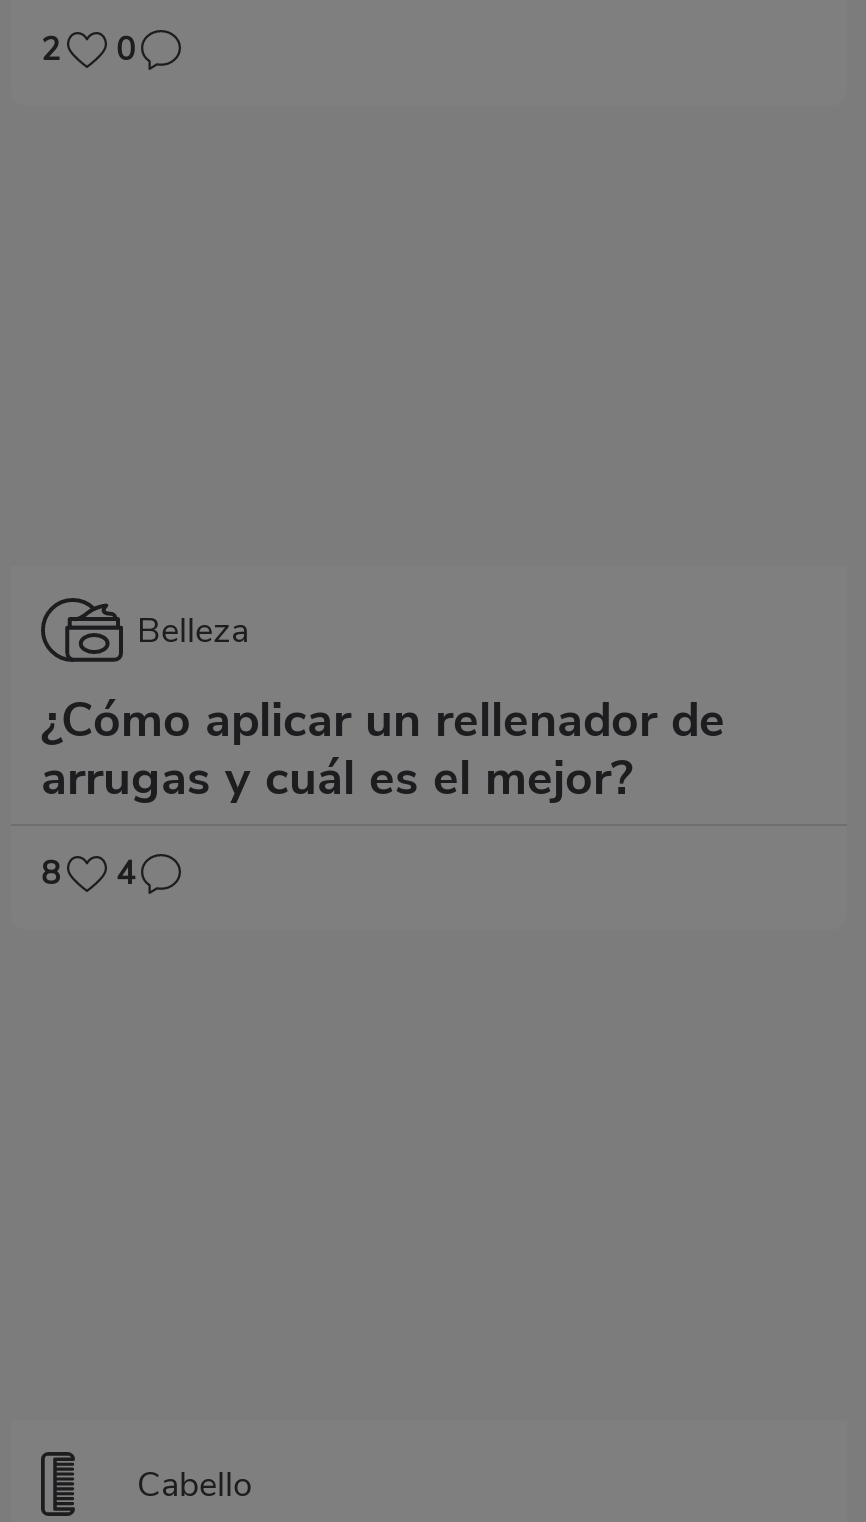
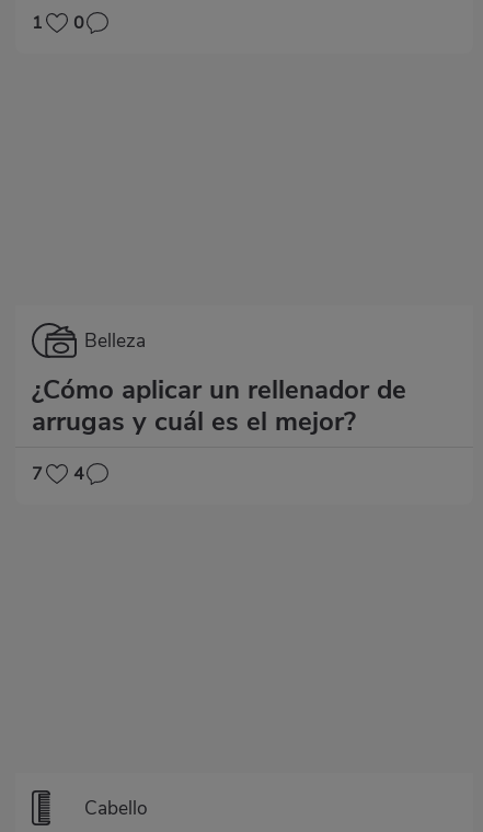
- 2 0
+ 1 0

- 8 4
+ 7 4
